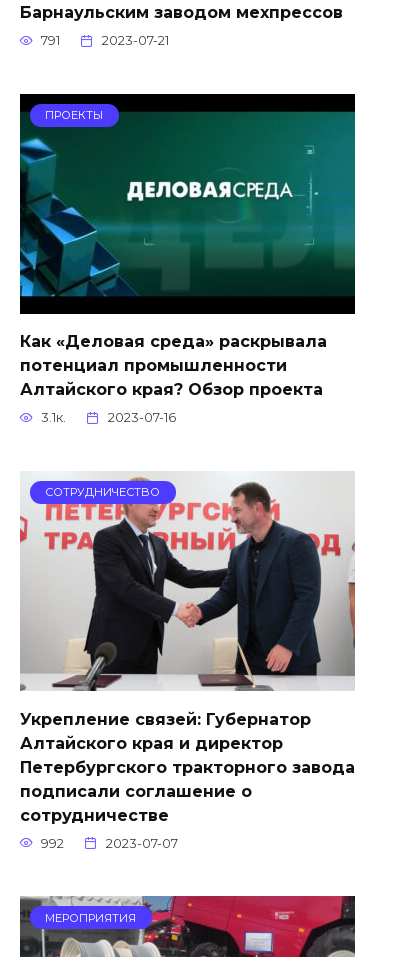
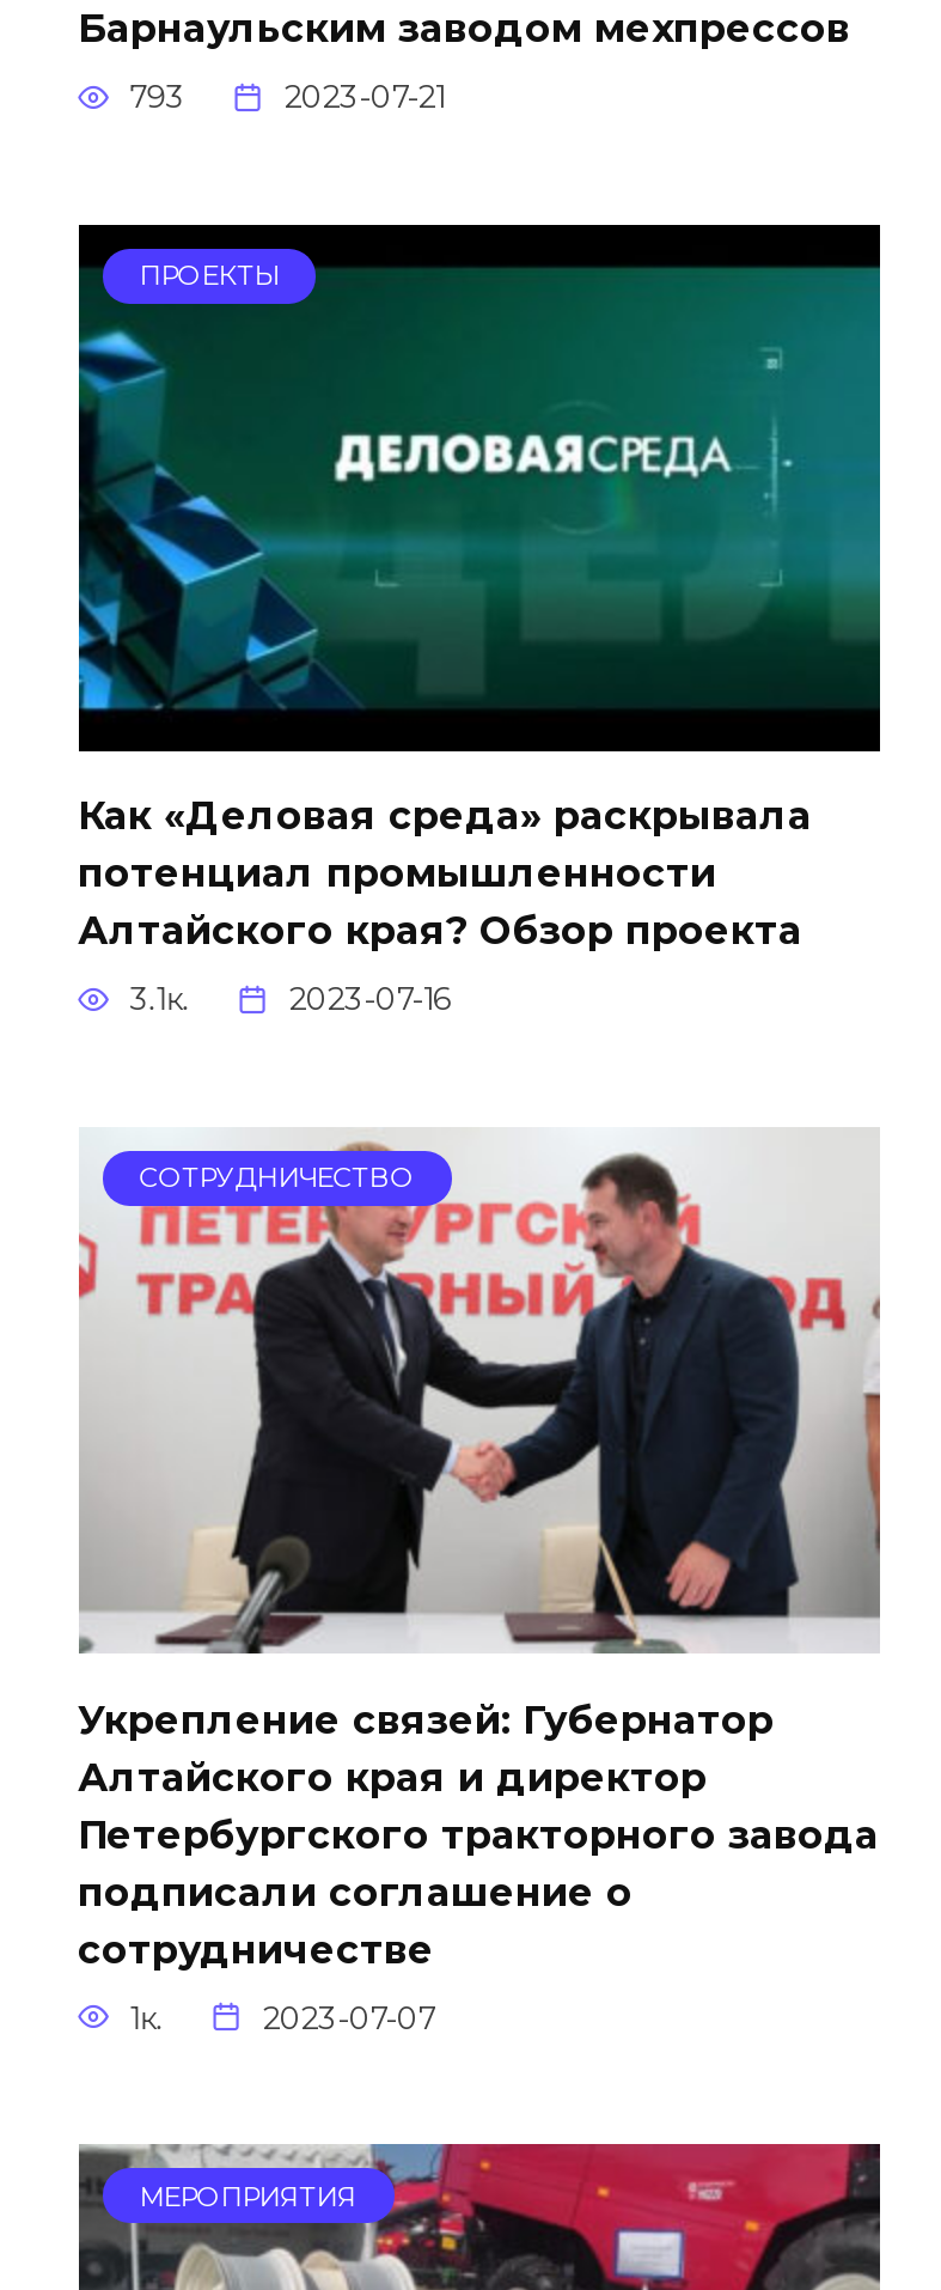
- 791
+ 793

- 992
+ 1к.
